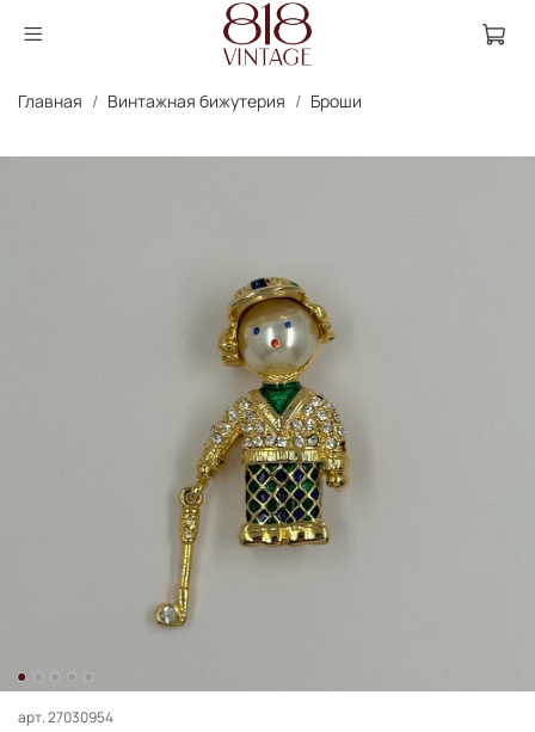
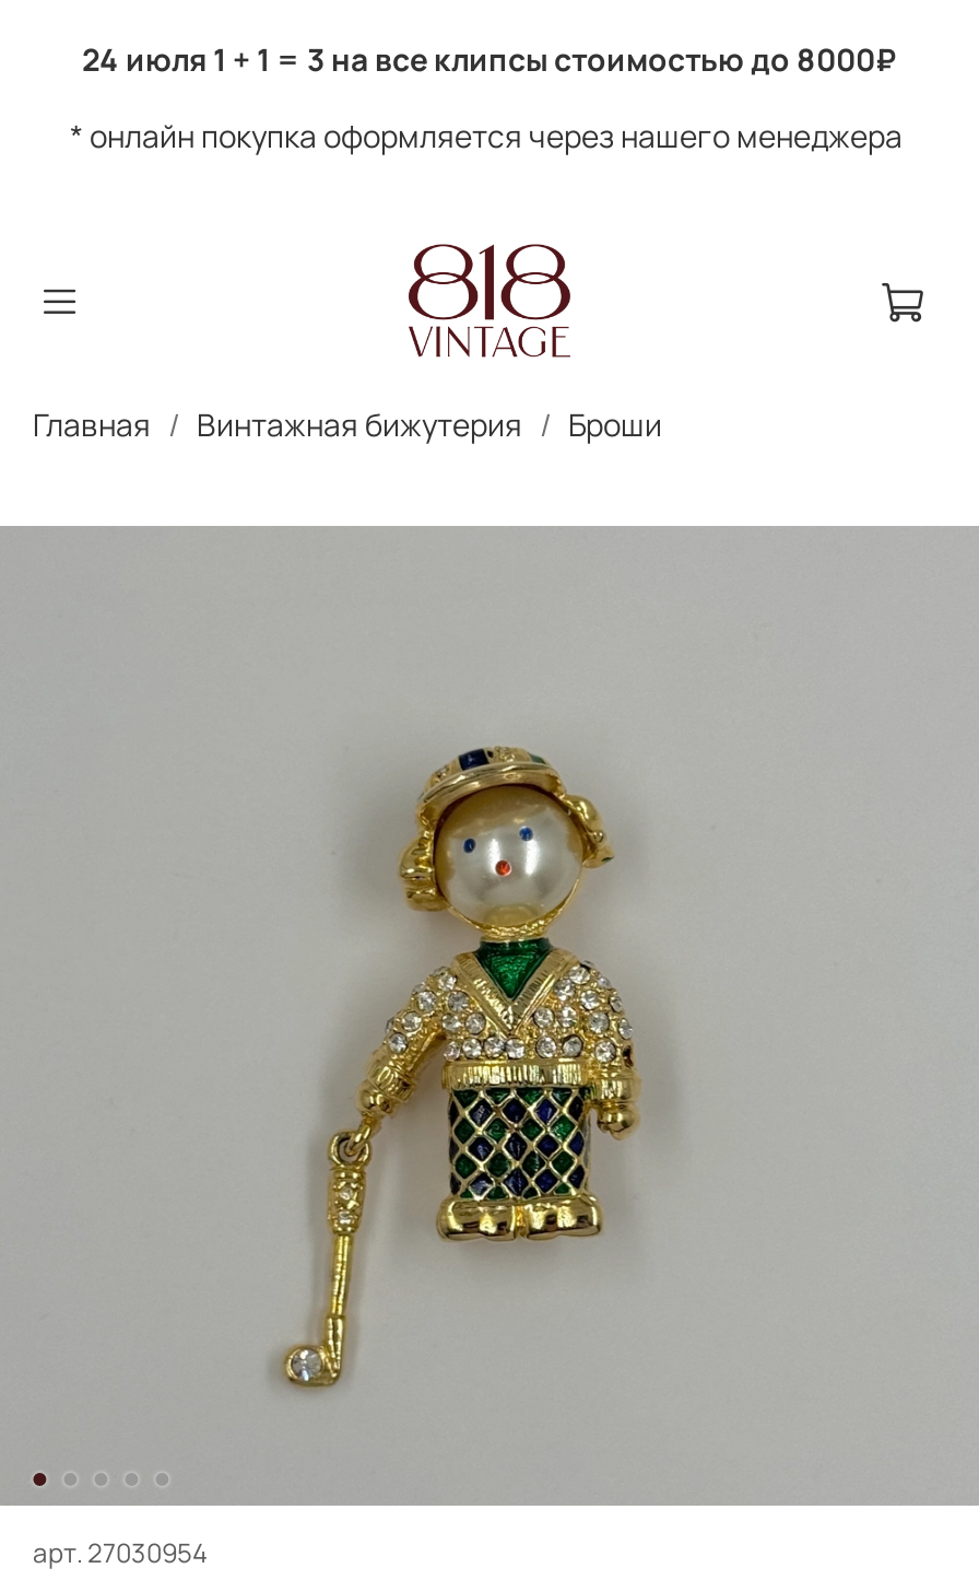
+ 24 июля 1 + 1 = 3 на все клипсы стоимостью до 8000₽
+ * онлайн покупка оформляется через нашего менеджера
